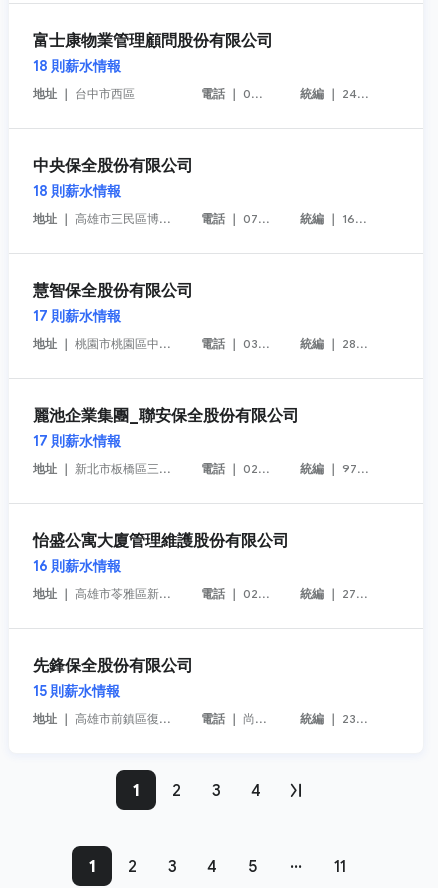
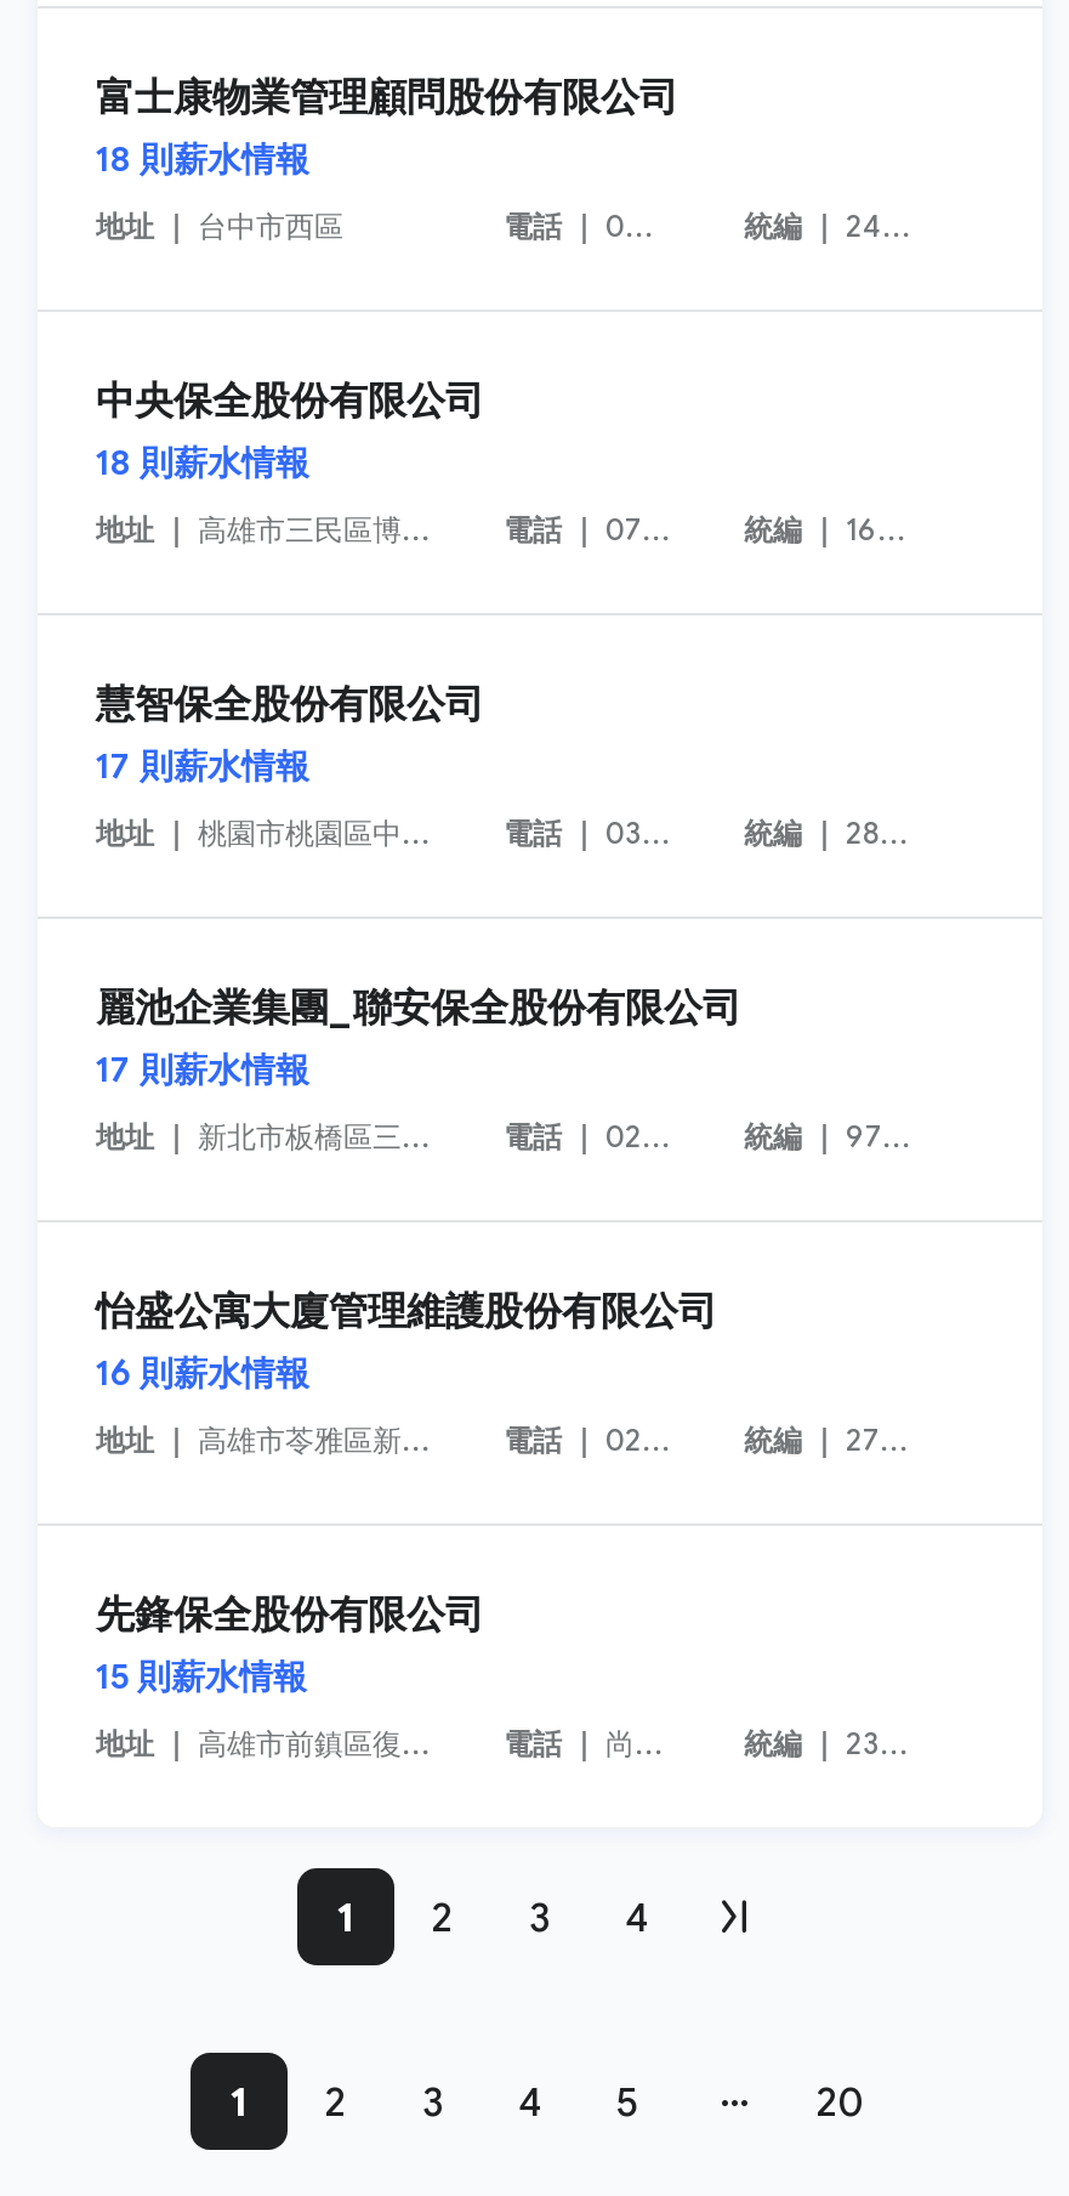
- 11
+ 20
